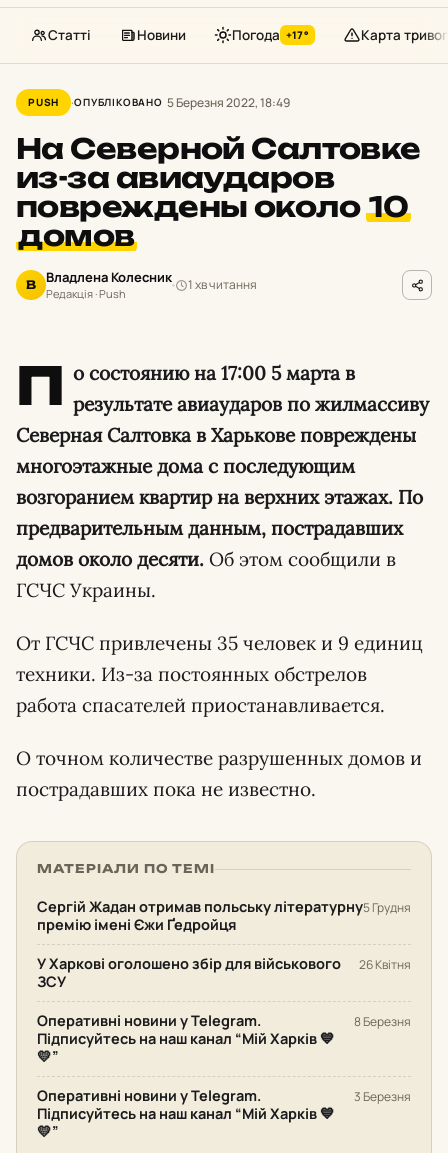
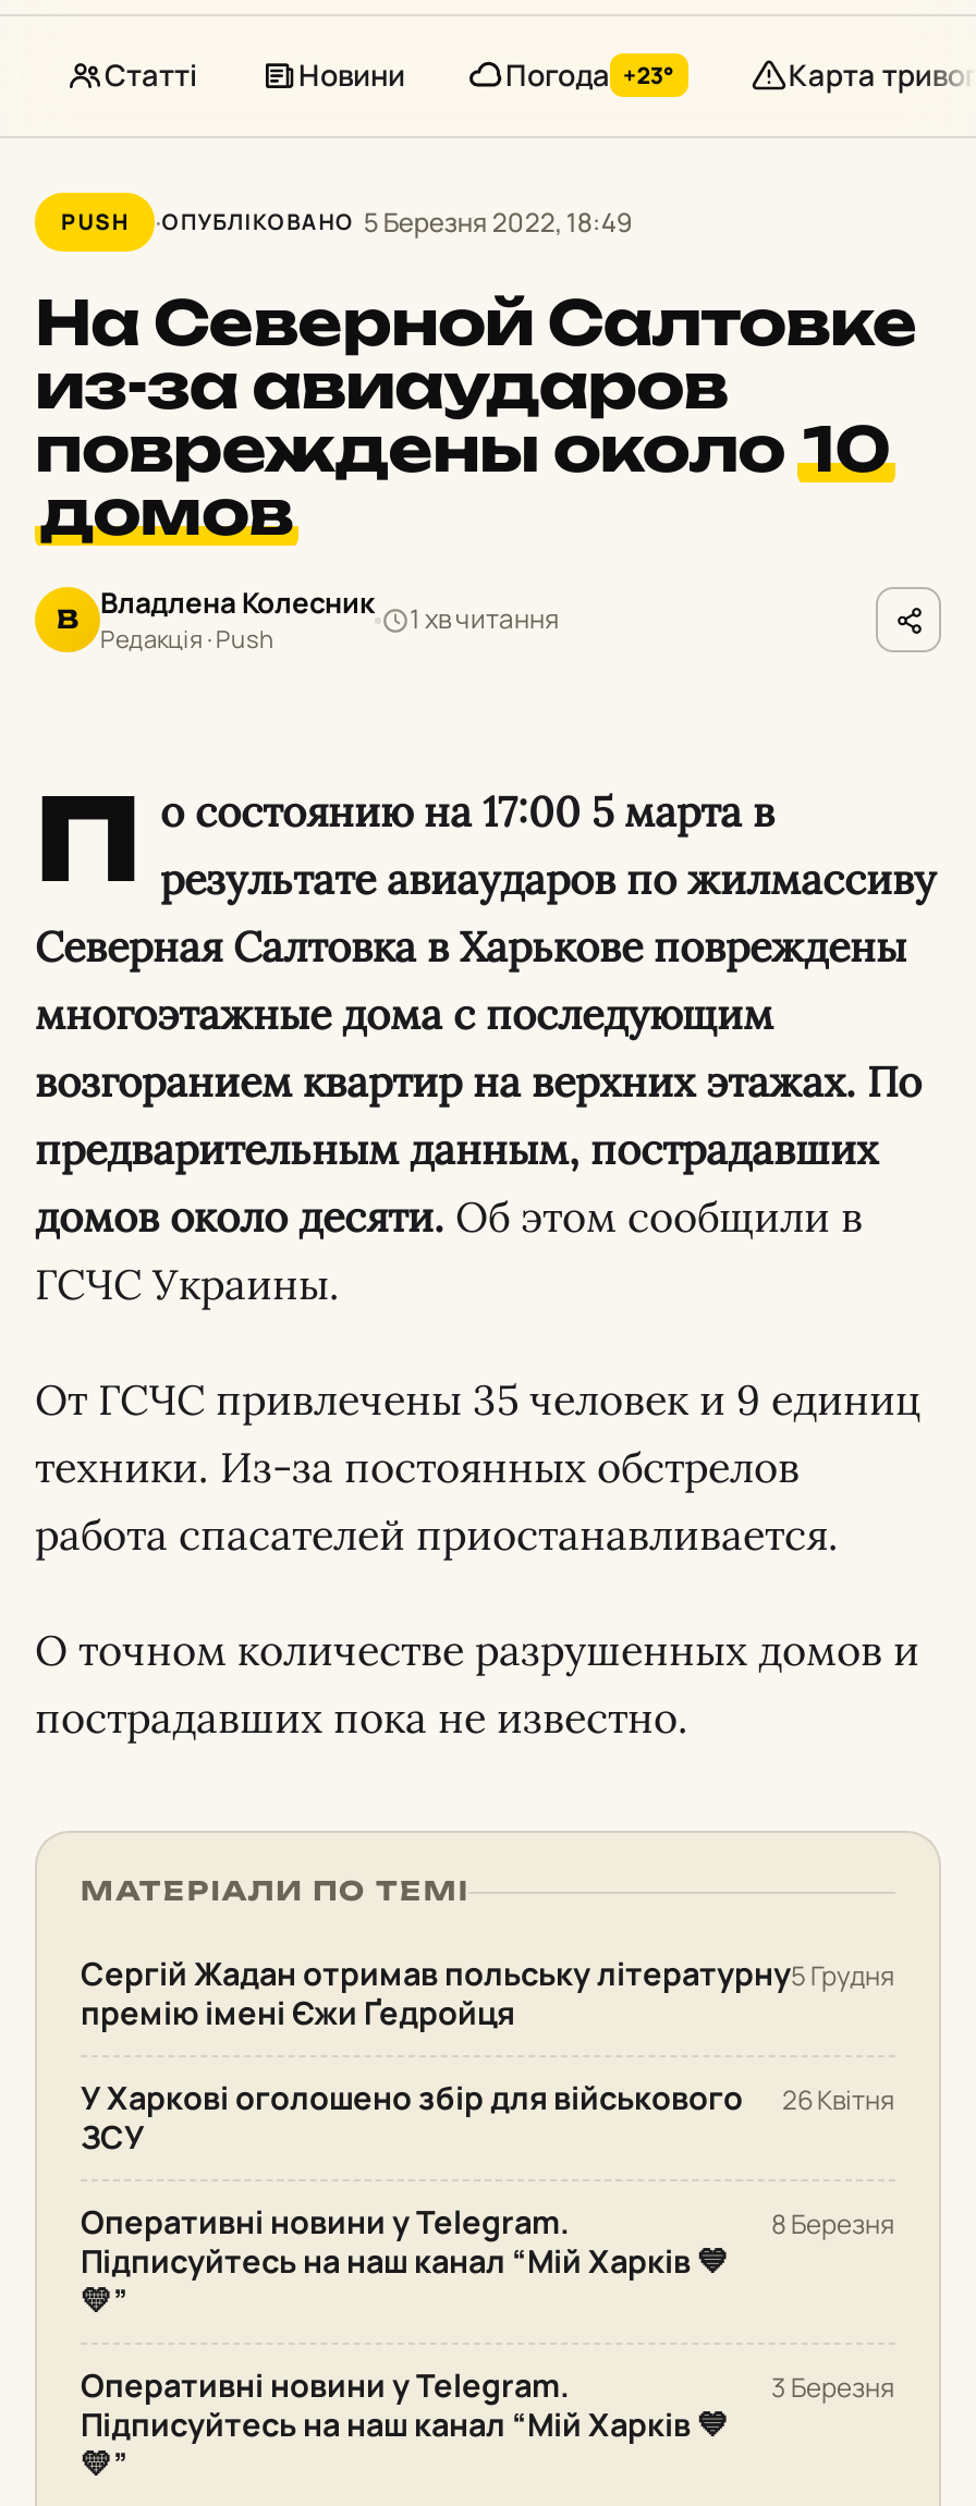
- Погода +17°
+ Погода +23°
